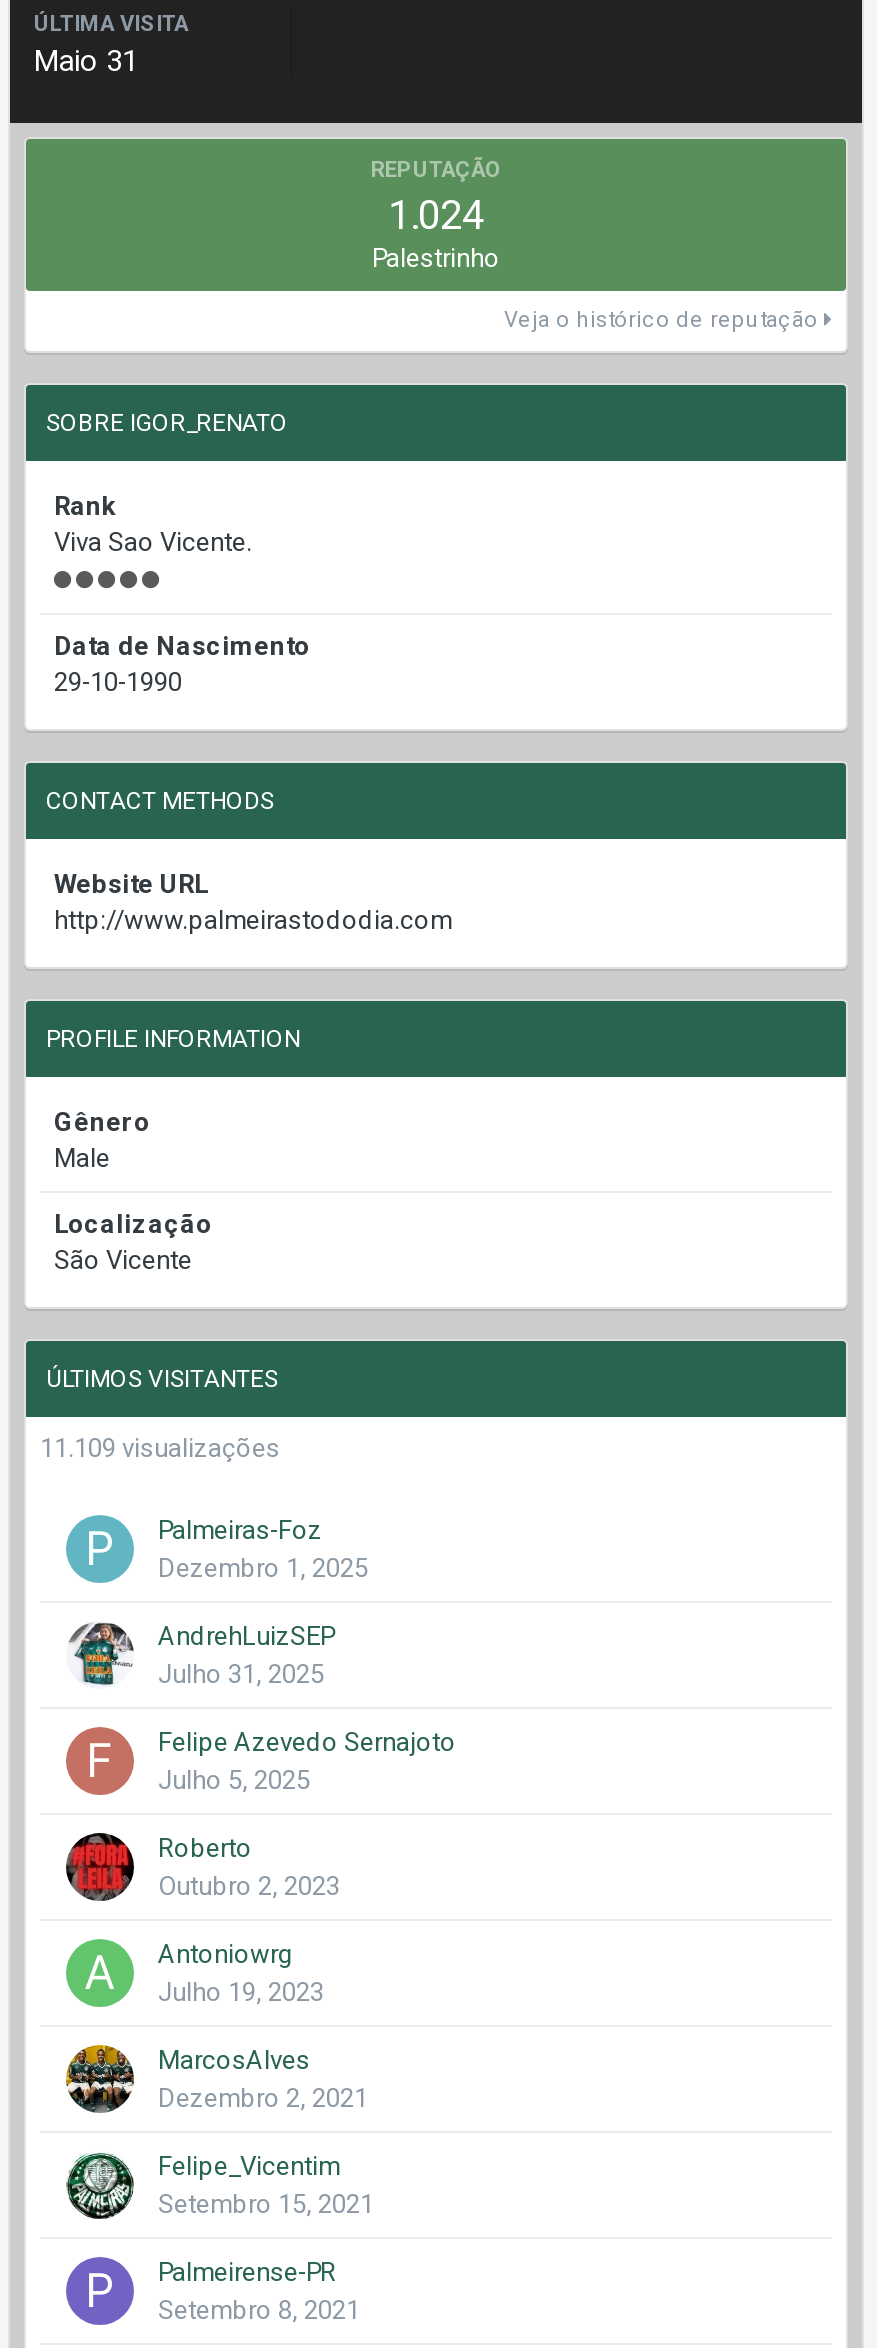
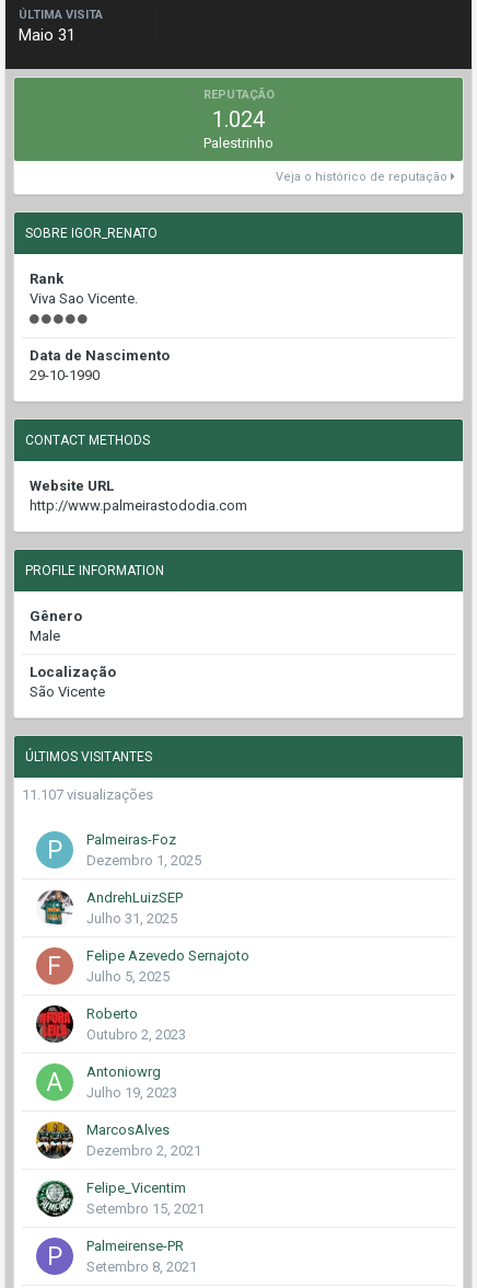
- 11.109 visualizações
+ 11.107 visualizações
